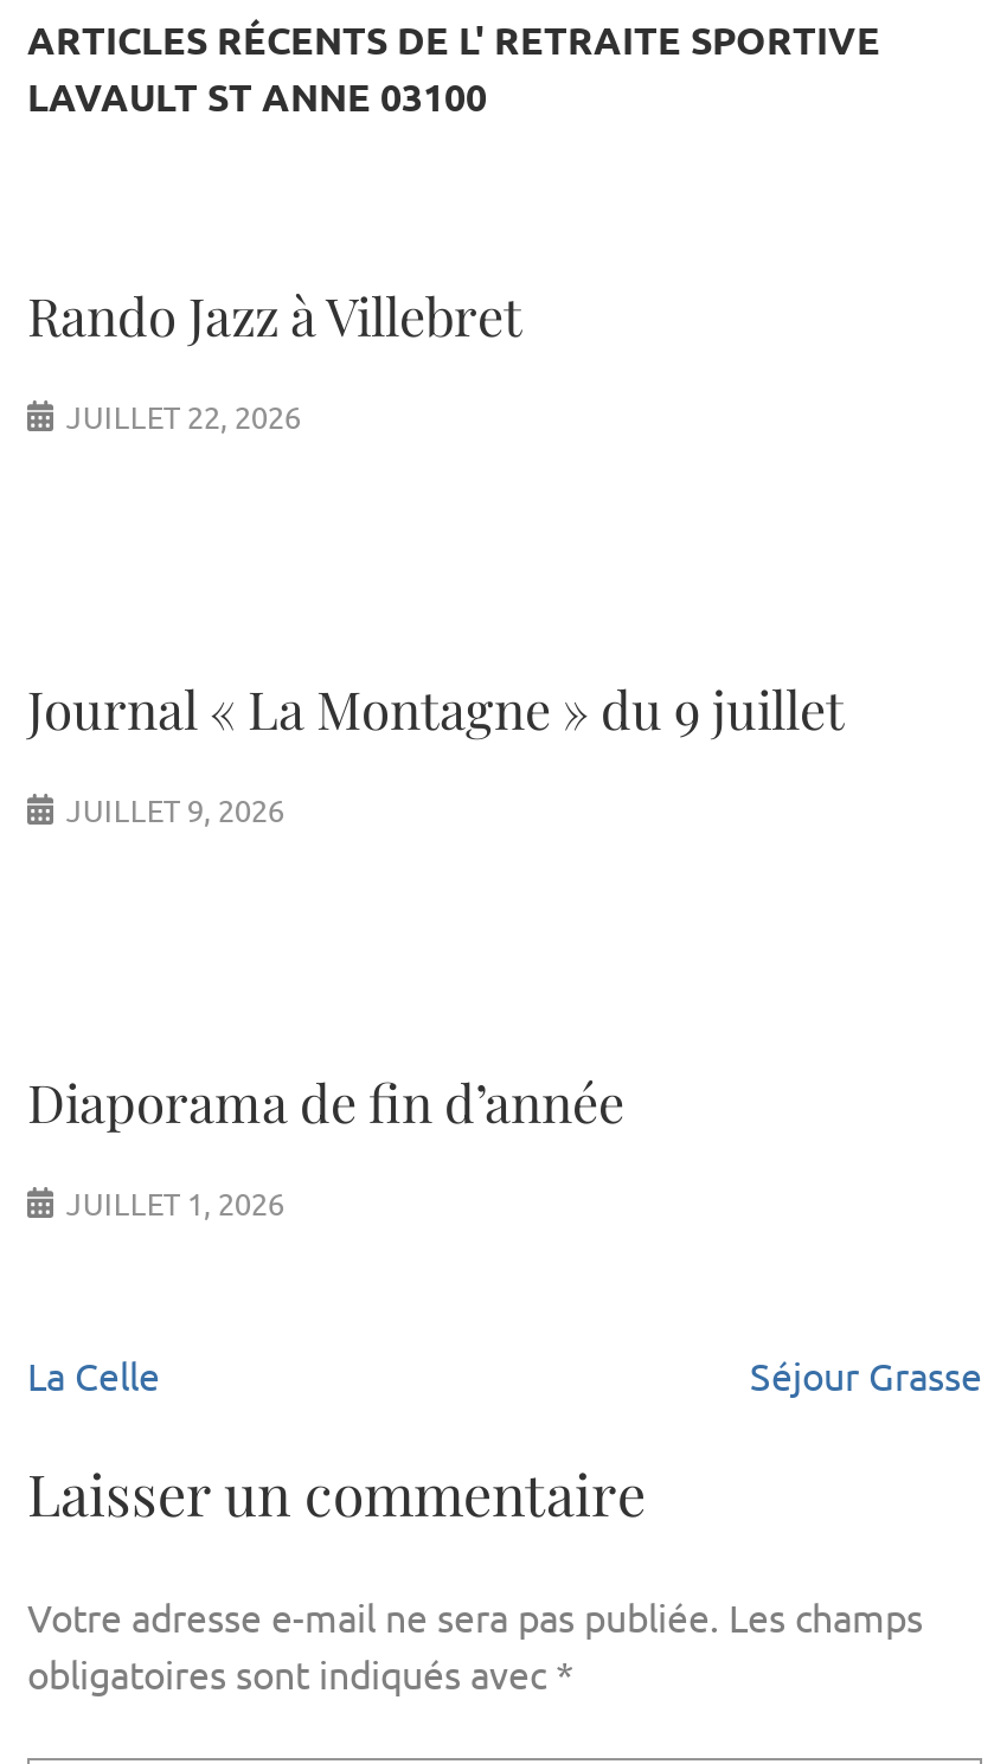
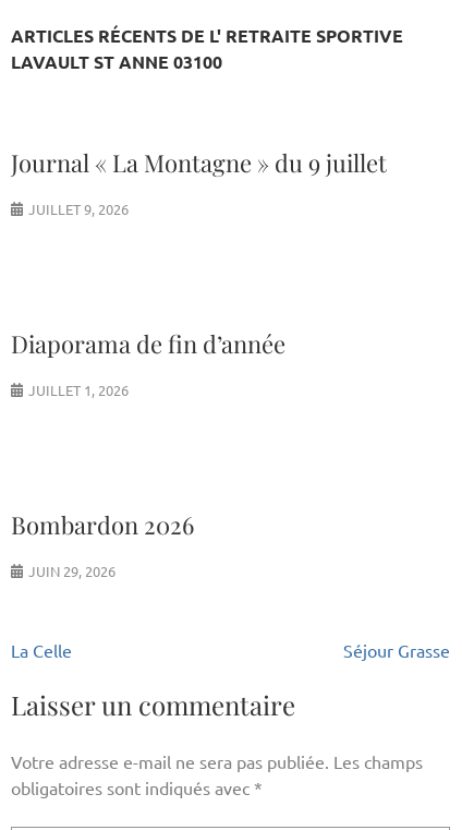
- Rando Jazz à Villebret
- JUILLET 22, 2026

moved up: Journal « La Montagne » du 9 juillet | JUILLET 9, 2026 | Diaporama de fin d’année | JUILLET 1, 2026

+ Bombardon 2026
+ JUIN 29, 2026
